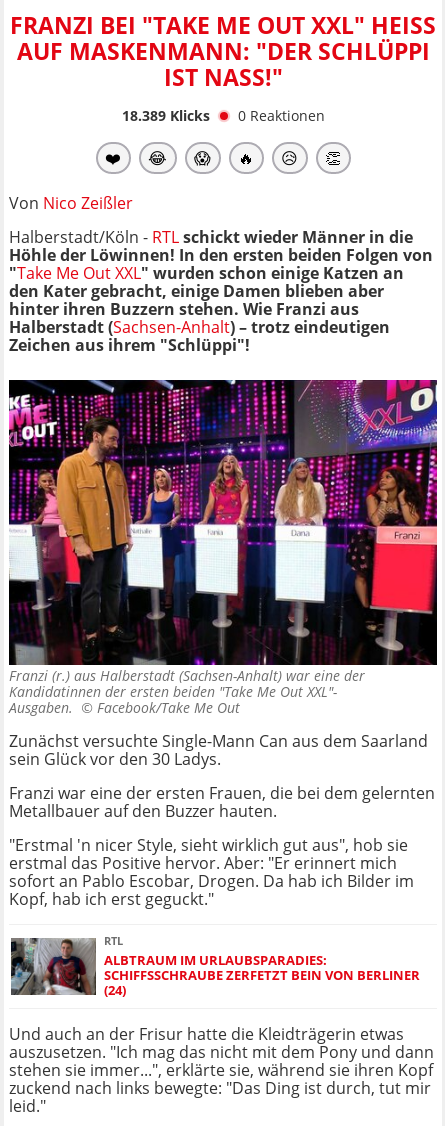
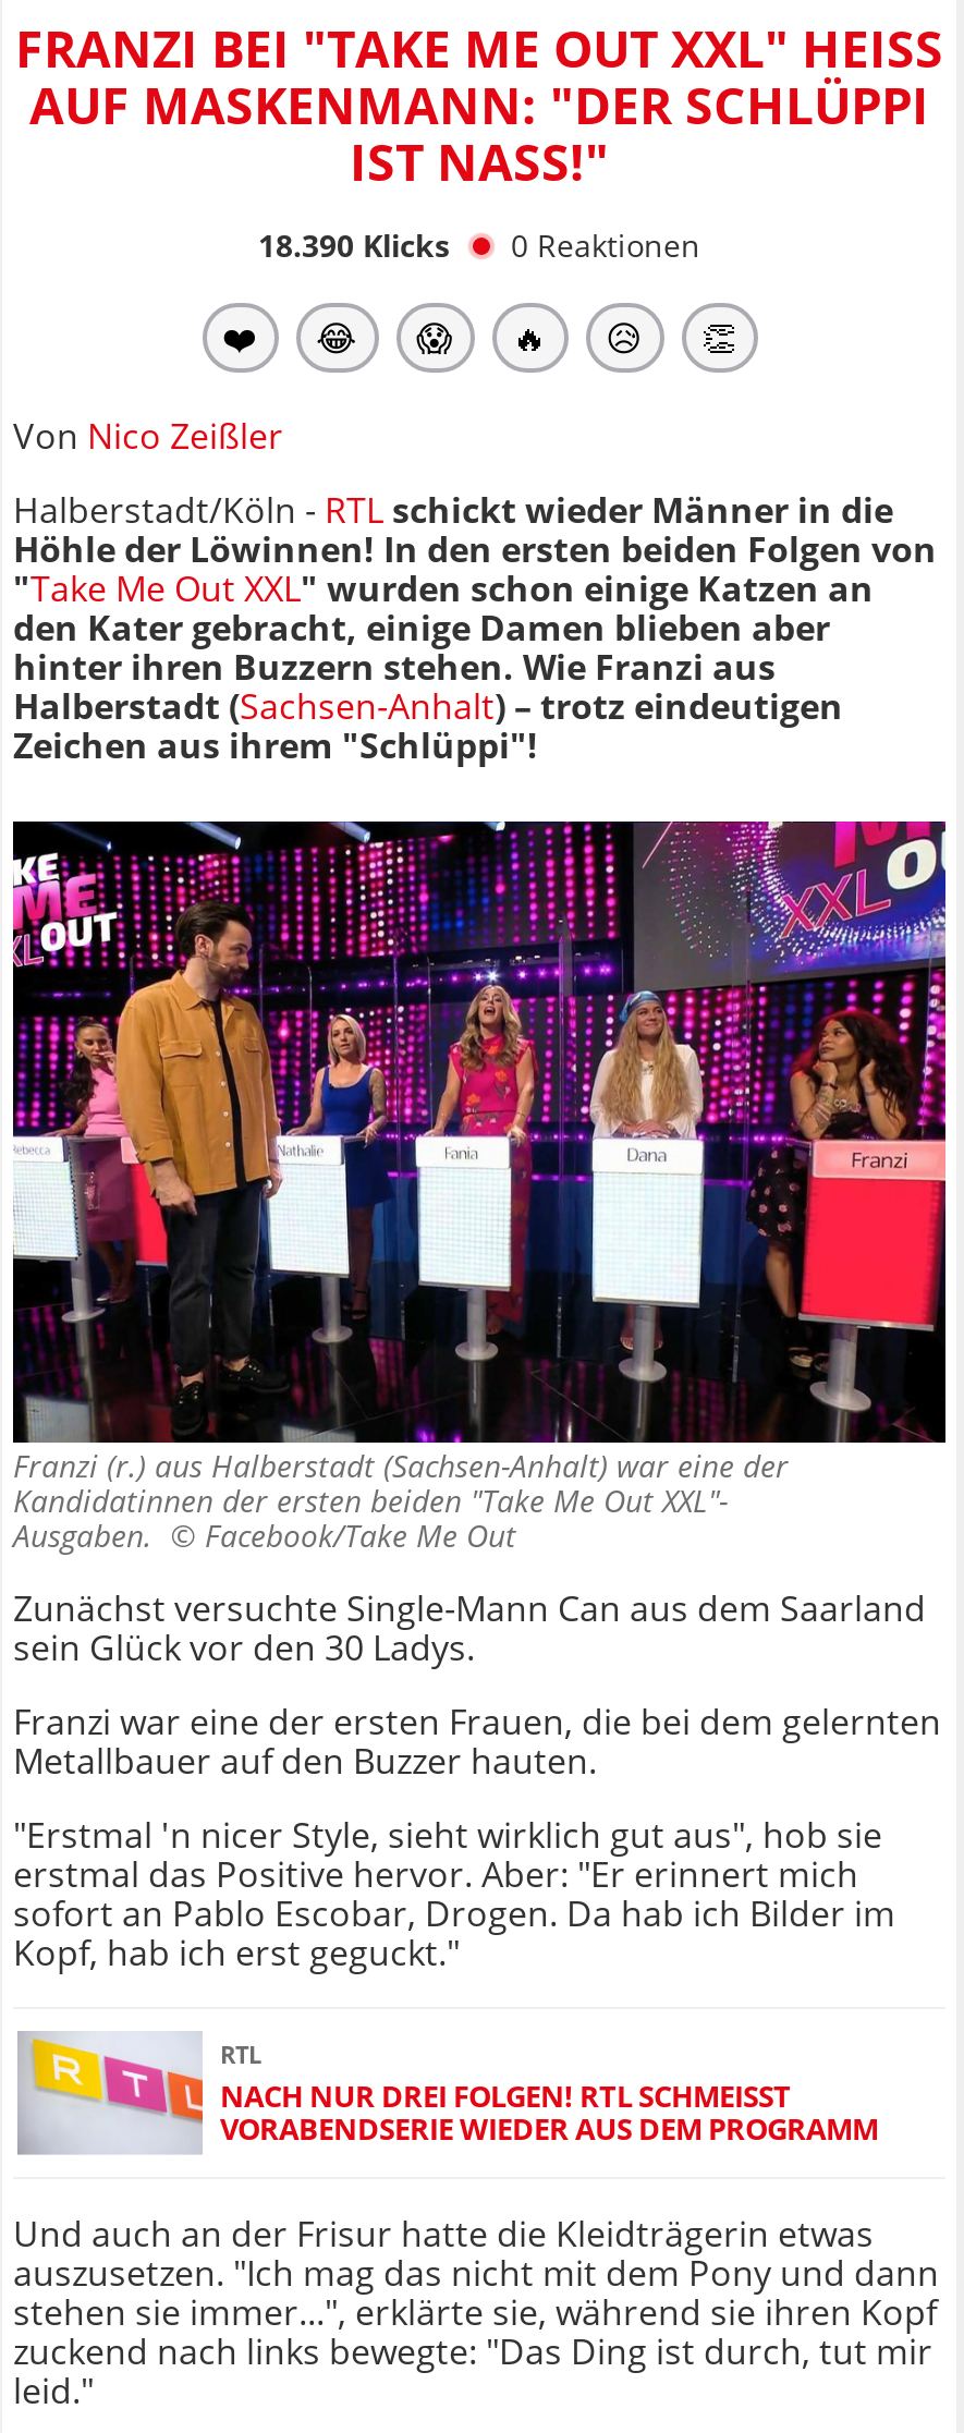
- 18.389 Klicks 0 Reaktionen
+ 18.390 Klicks 0 Reaktionen

- [image]
- ALBTRAUM IM URLAUBSPARADIES:
- SCHIFFSSCHRAUBE ZERFETZT BEIN VON BERLINER
- (24)
+ [image]
+ NACH NUR DREI FOLGEN! RTL SCHMEISST V
+ ORABENDSERIE WIEDER AUS DEM PROGRAMM
